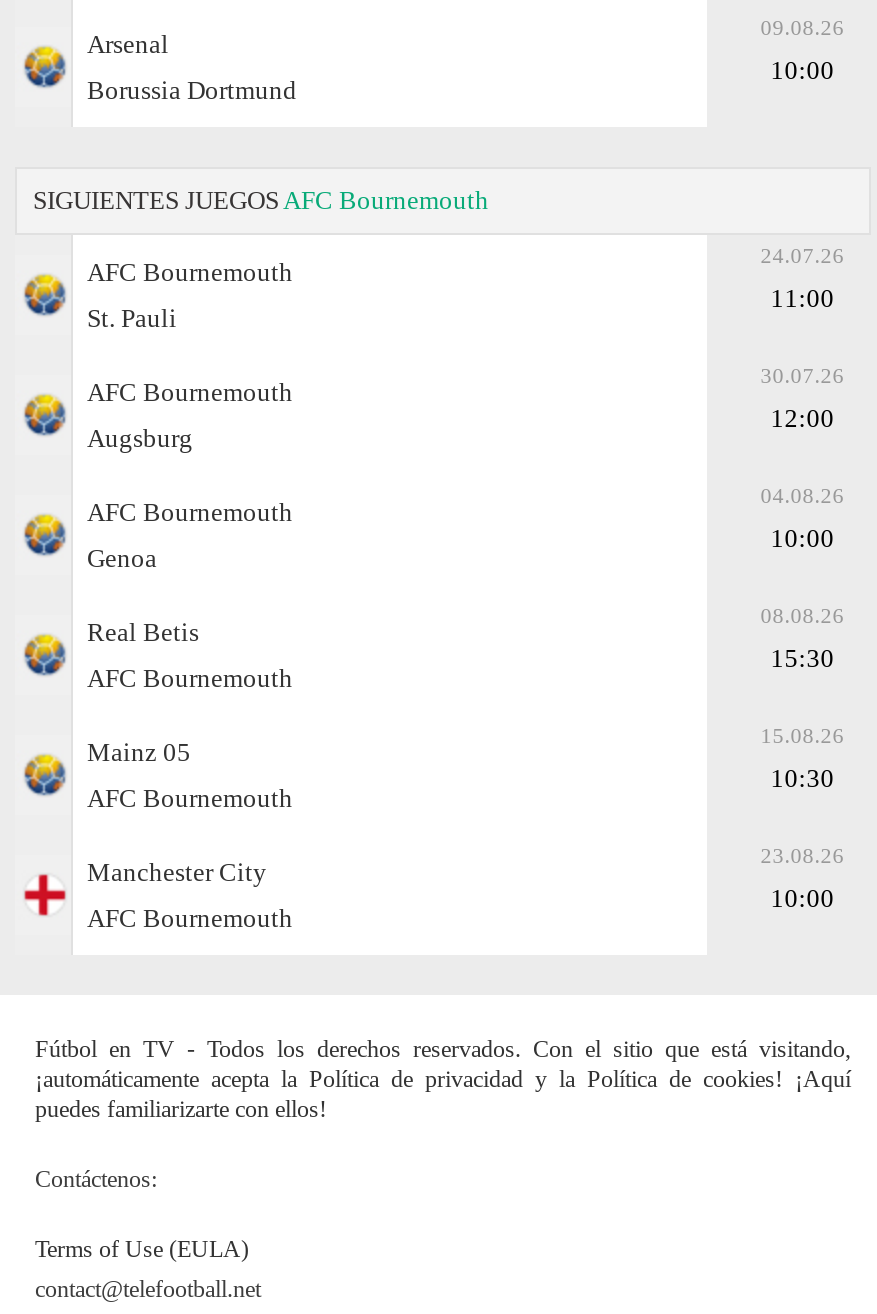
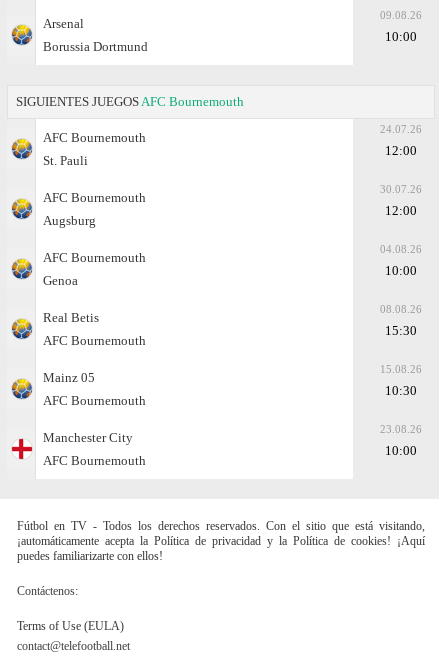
- 11:00
+ 12:00
